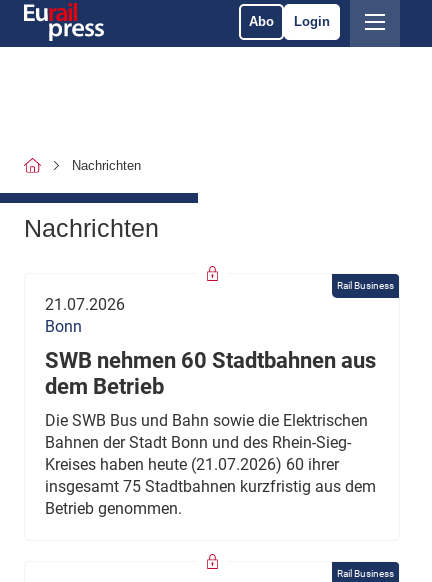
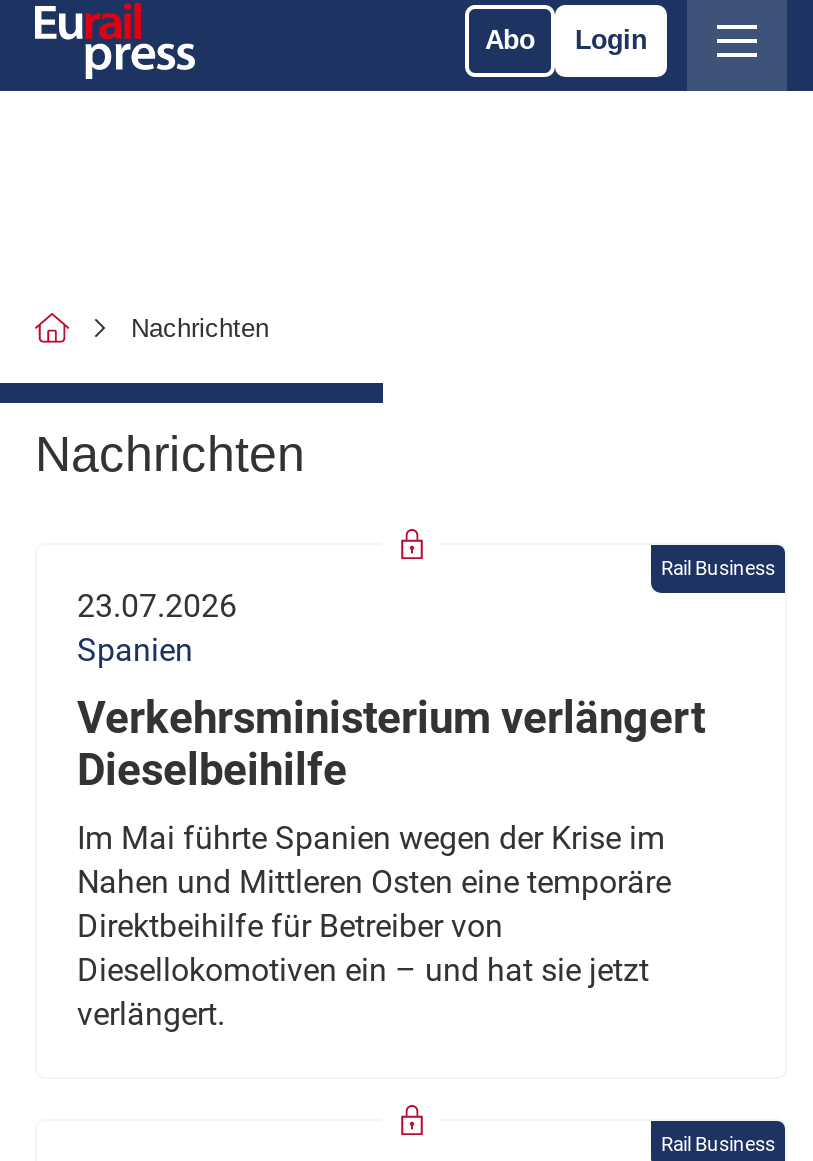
- 21.07.2026
- Bonn
+ 23.07.2026
+ Spanien

- SWB nehmen 60 Stadtbahnen aus
- dem Betrieb
+ Verkehrsministerium verlängert
+ Dieselbeihilfe

- Die SWB Bus und Bahn sowie die Elektrischen
- Bahnen der Stadt Bonn und des Rhein-Sieg-
- Kreises haben heute (21.07.2026) 60 ihrer
- insgesamt 75 Stadtbahnen kurzfristig aus dem
- Betrieb genommen.
+ Im Mai führte Spanien wegen der Krise im
+ Nahen und Mittleren Osten eine temporäre
+ Direktbeihilfe für Betreiber von
+ Diesellokomotiven ein – und hat sie jetzt
+ verlängert.
